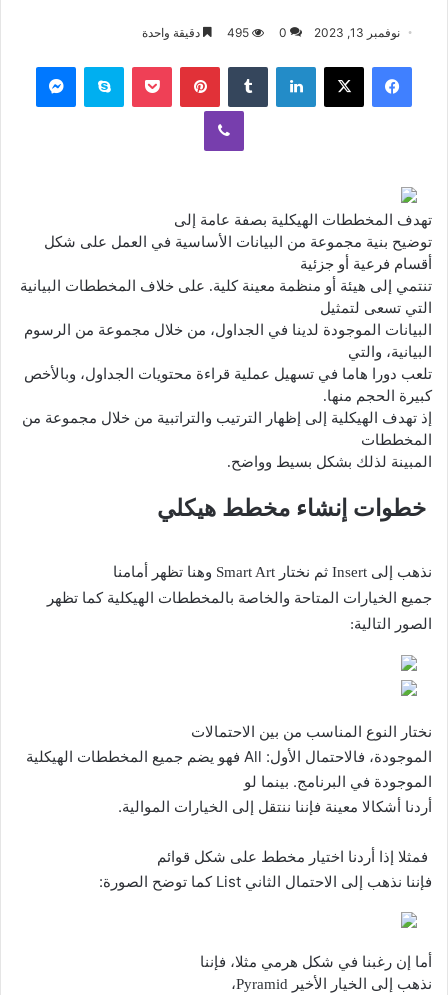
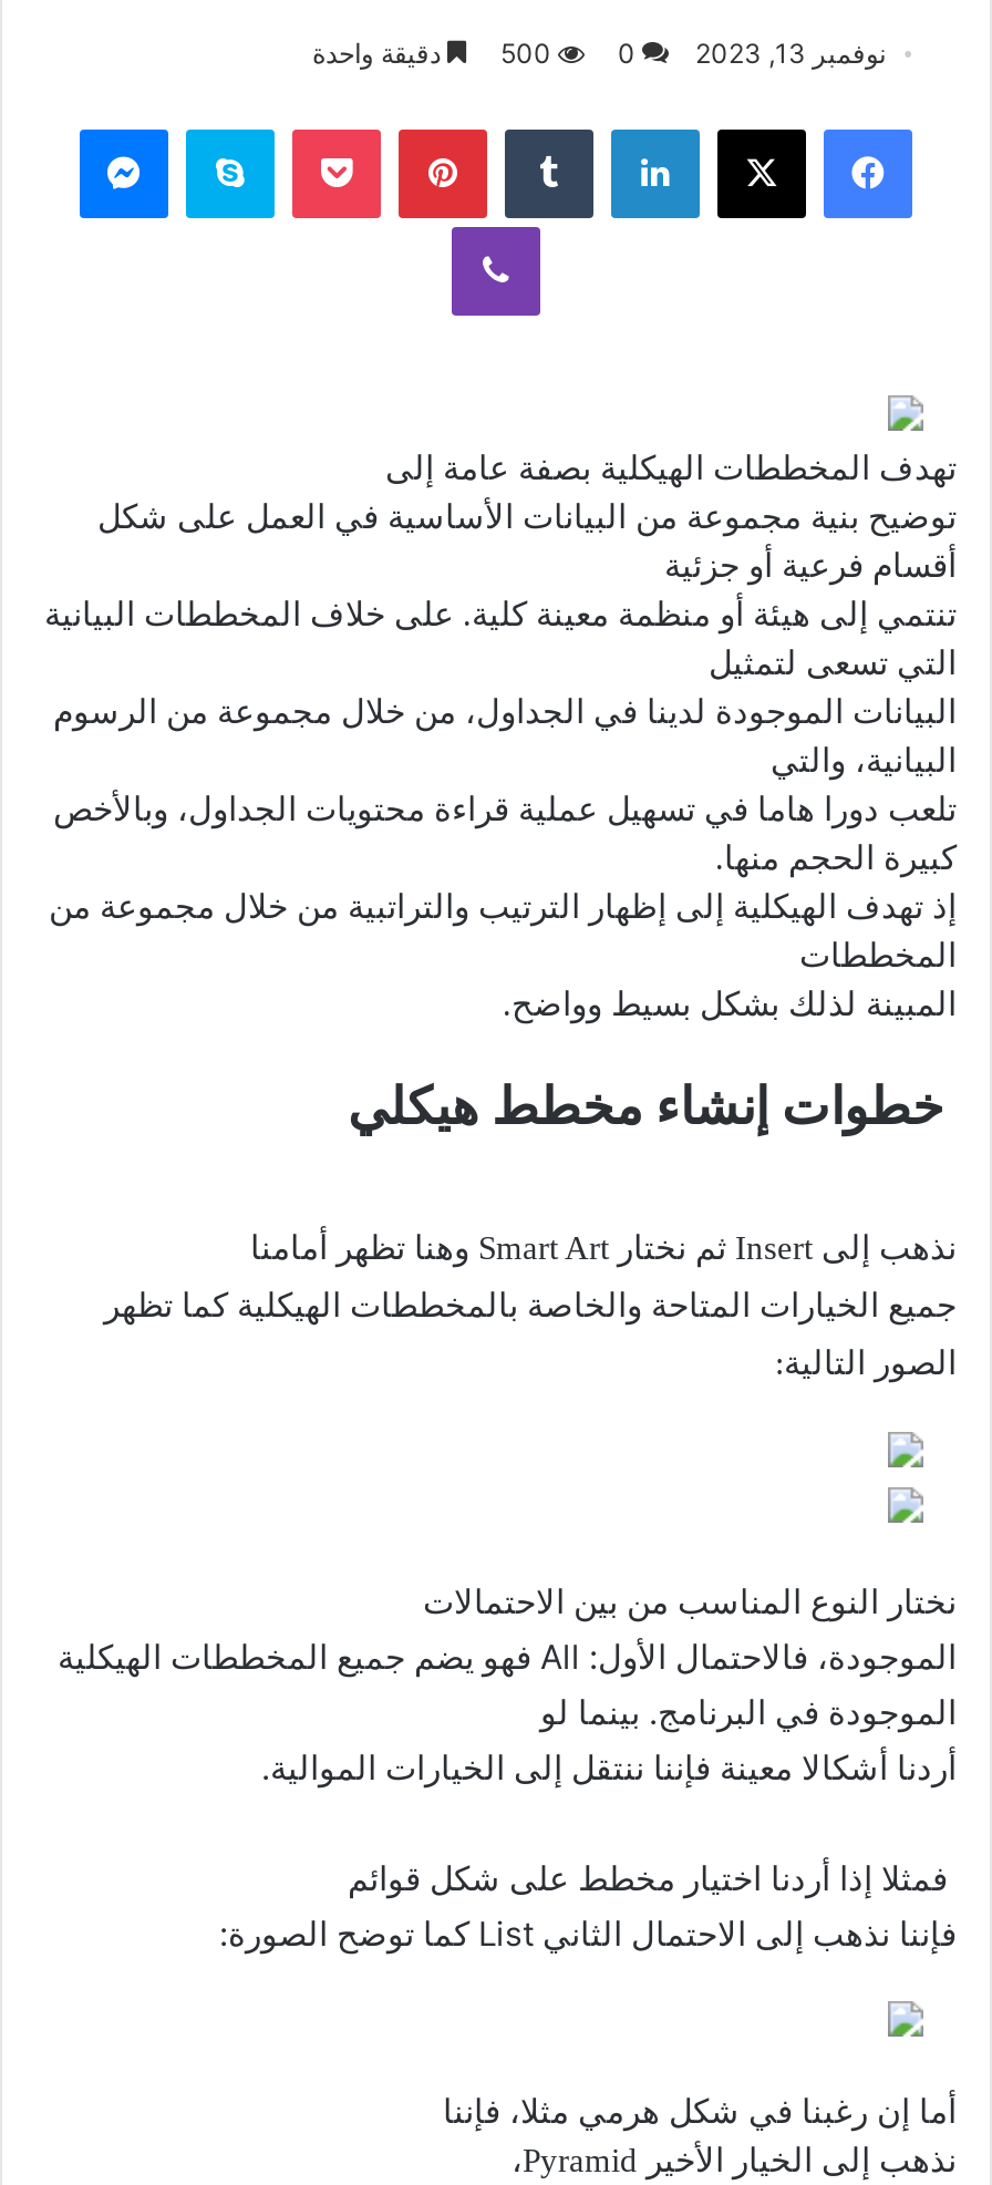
- 0 495 دقيقة واحدة
+ 0 500 دقيقة واحدة
